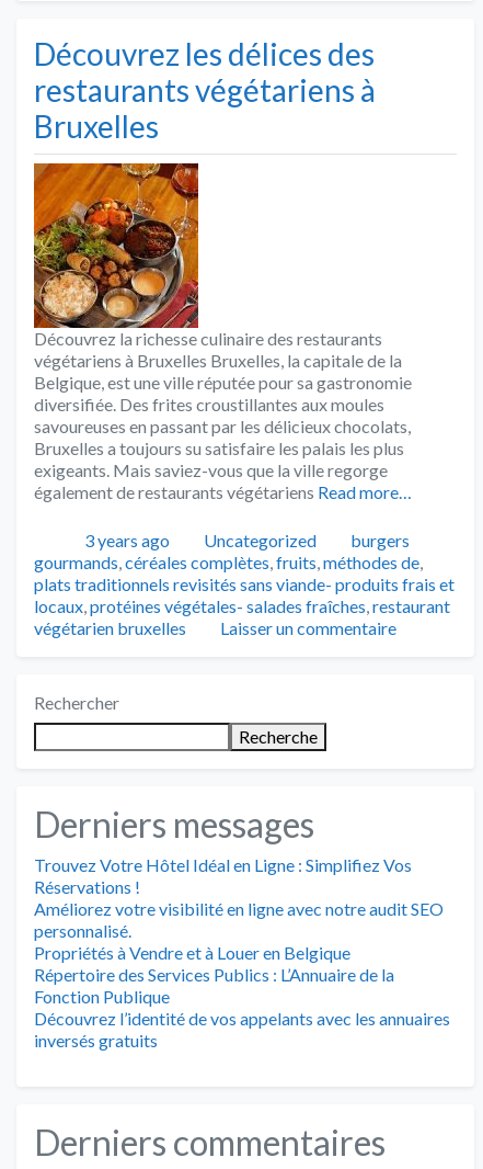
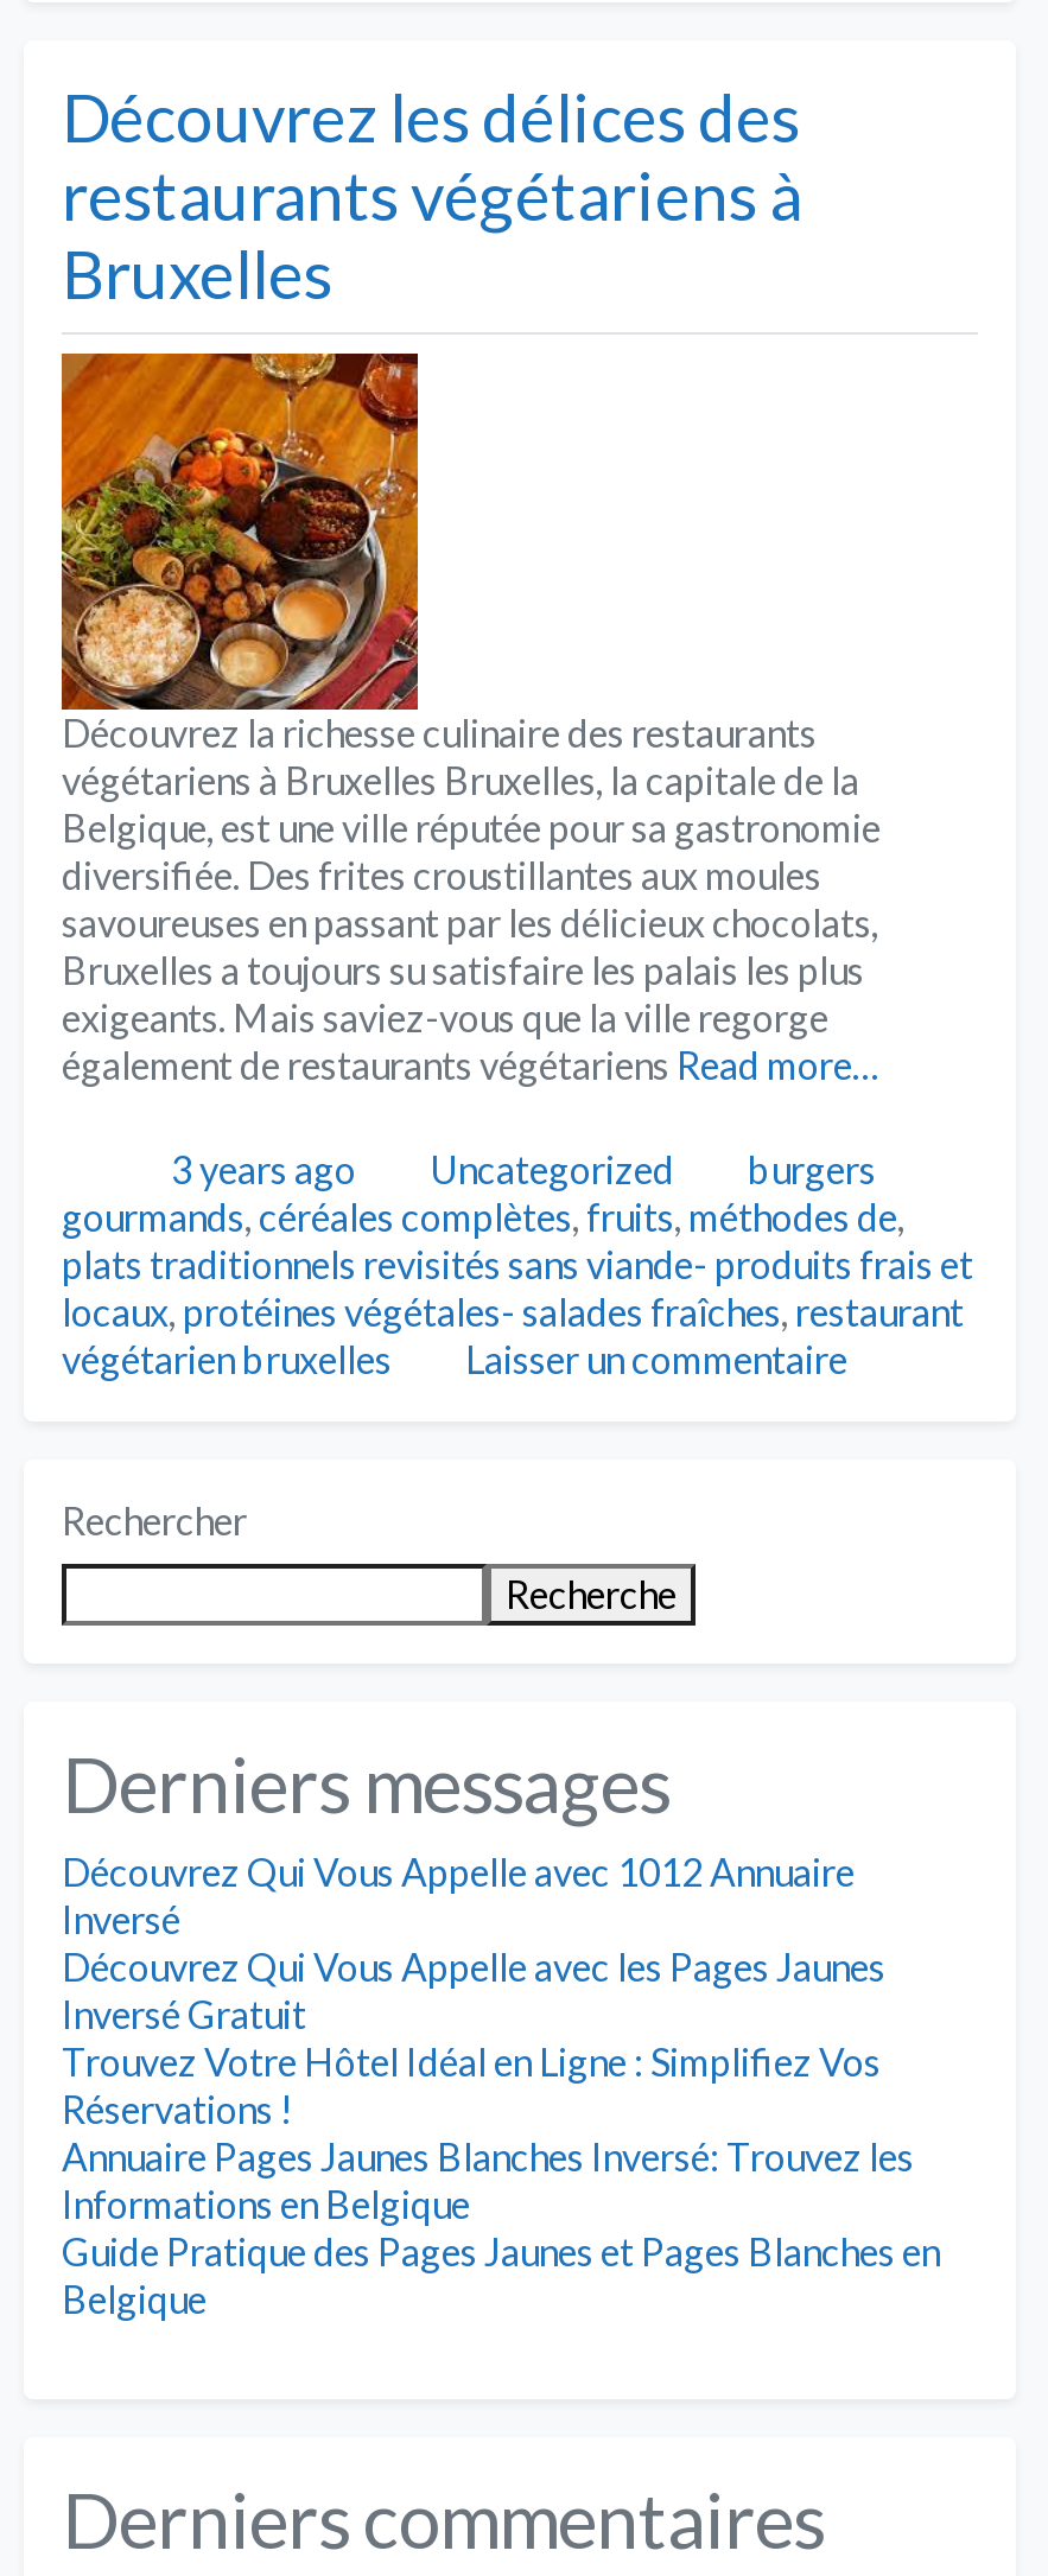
+ Découvrez Qui Vous Appelle avec 1012 Annuaire
+ Inversé
+ Découvrez Qui Vous Appelle avec les Pages Jaunes
+ Inversé Gratuit

moved down: Trouvez Votre Hôtel Idéal en Ligne : Simplifiez Vos | Réservations !

- Améliorez votre visibilité en ligne avec notre audit SEO
- personnalisé.
- Propriétés à Vendre et à Louer en Belgique
- Répertoire des Services Publics : L’Annuaire de la
- Fonction Publique
- Découvrez l’identité de vos appelants avec les annuaires
- inversés gratuits
+ Annuaire Pages Jaunes Blanches Inversé: Trouvez les
+ Informations en Belgique
+ Guide Pratique des Pages Jaunes et Pages Blanches en
+ Belgique
